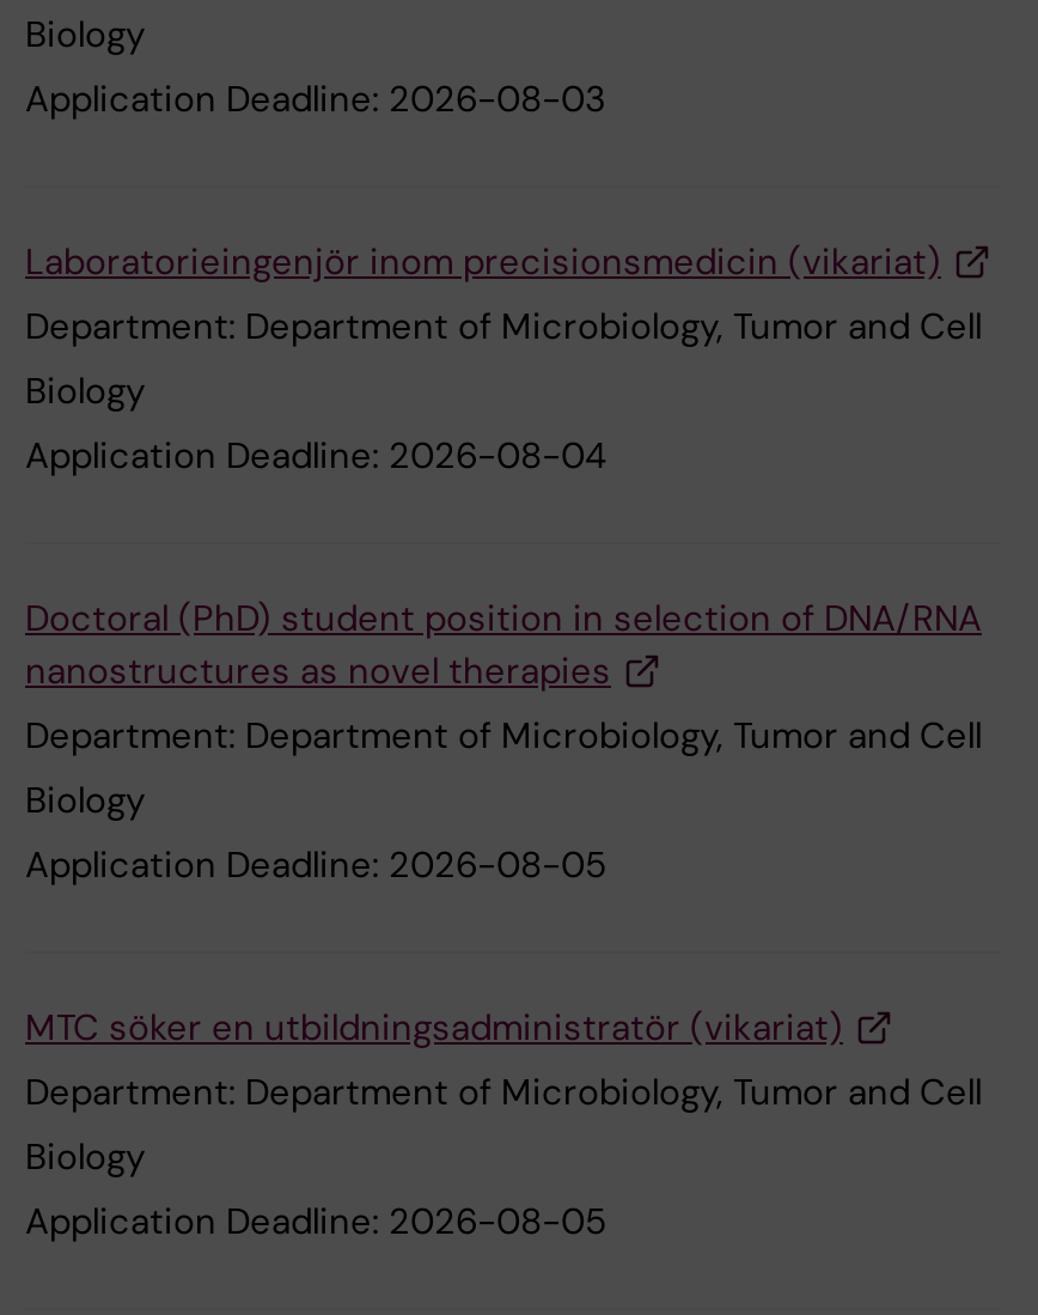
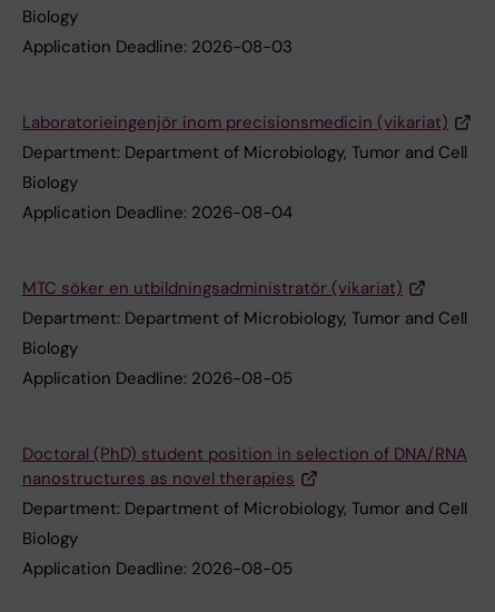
moved down: Doctoral (PhD) student position in selection of DNA/RNA | nanostructures as novel therapies

moved up: Department: Department of Microbiology, Tumor and Cell | Biology | Application Deadline: 2026-08-05

moved up: MTC söker en utbildningsadministratör (vikariat)
